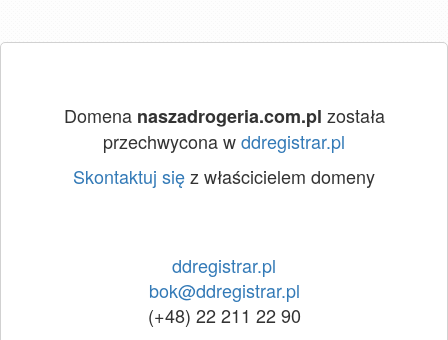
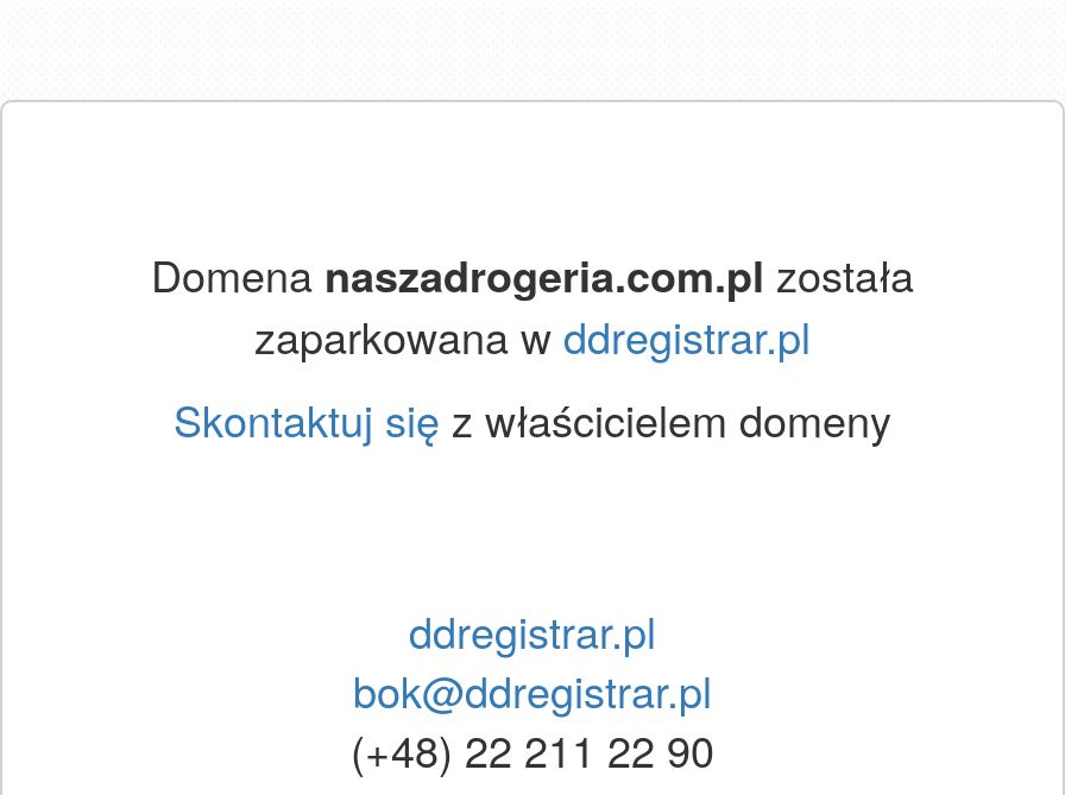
- przechwycona w ddregistrar.pl
+ zaparkowana w ddregistrar.pl
